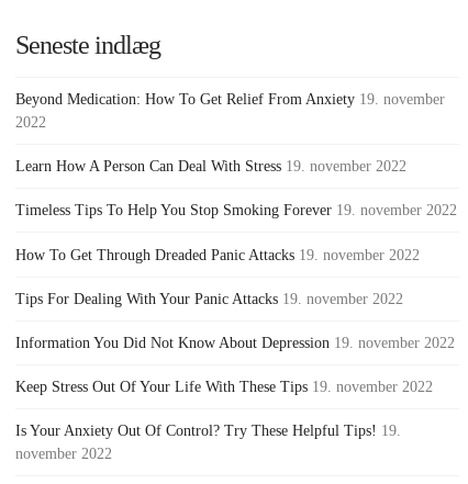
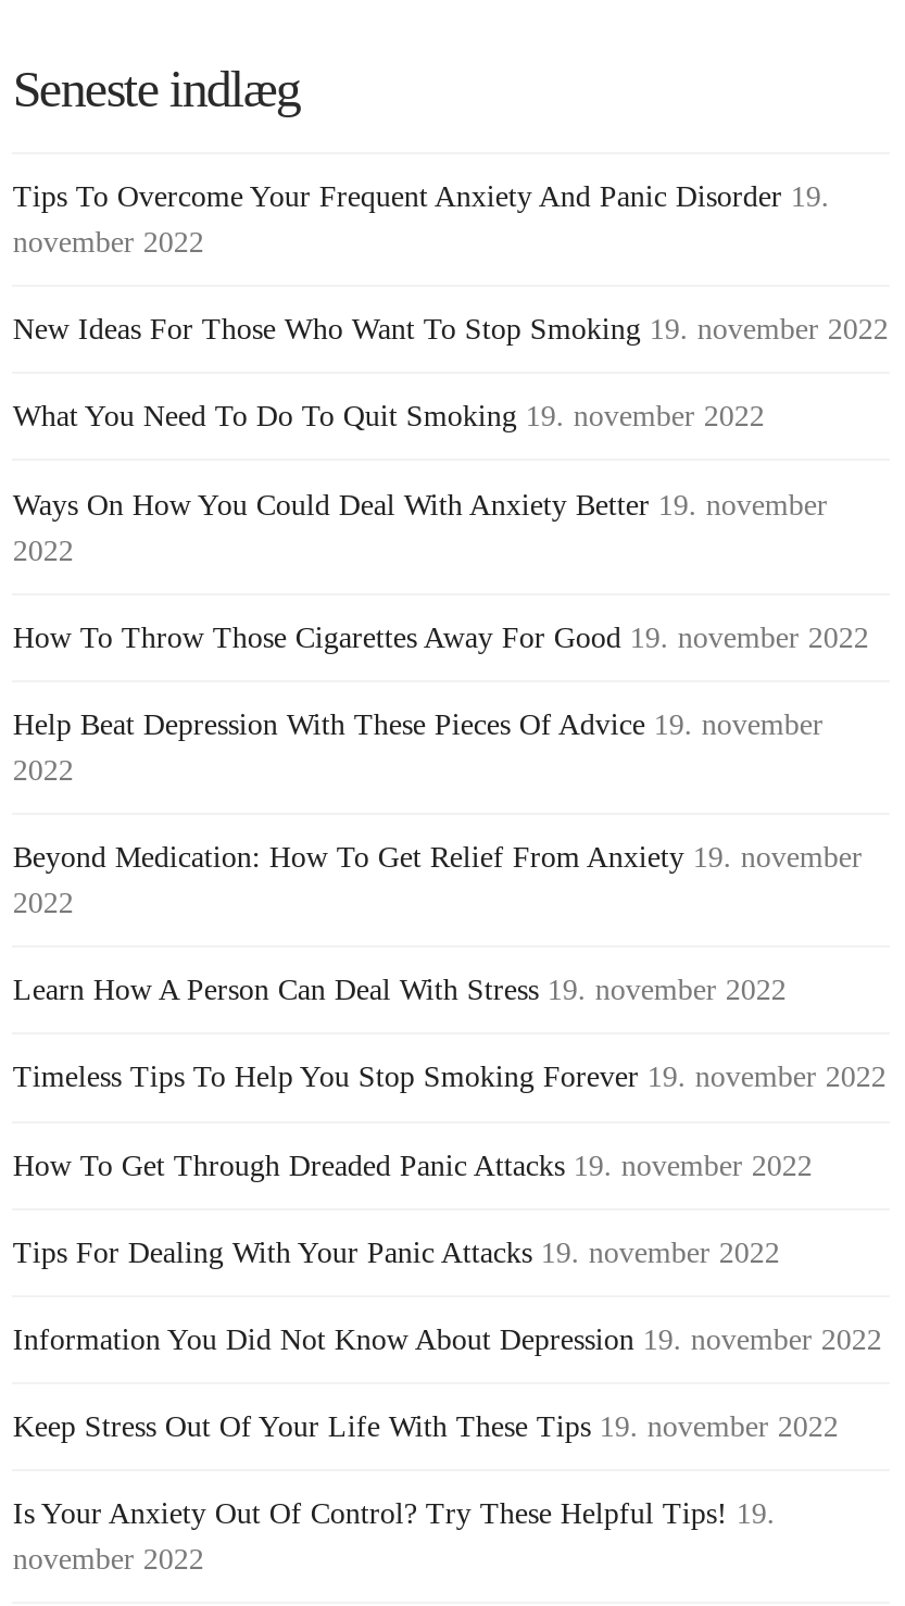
+ Tips To Overcome Your Frequent Anxiety And Panic Disorder 19.
+ november 2022
+ New Ideas For Those Who Want To Stop Smoking 19. november 2022
+ What You Need To Do To Quit Smoking 19. november 2022
+ Ways On How You Could Deal With Anxiety Better 19. november
+ 2022
+ How To Throw Those Cigarettes Away For Good 19. november 2022
+ Help Beat Depression With These Pieces Of Advice 19. november
+ 2022
